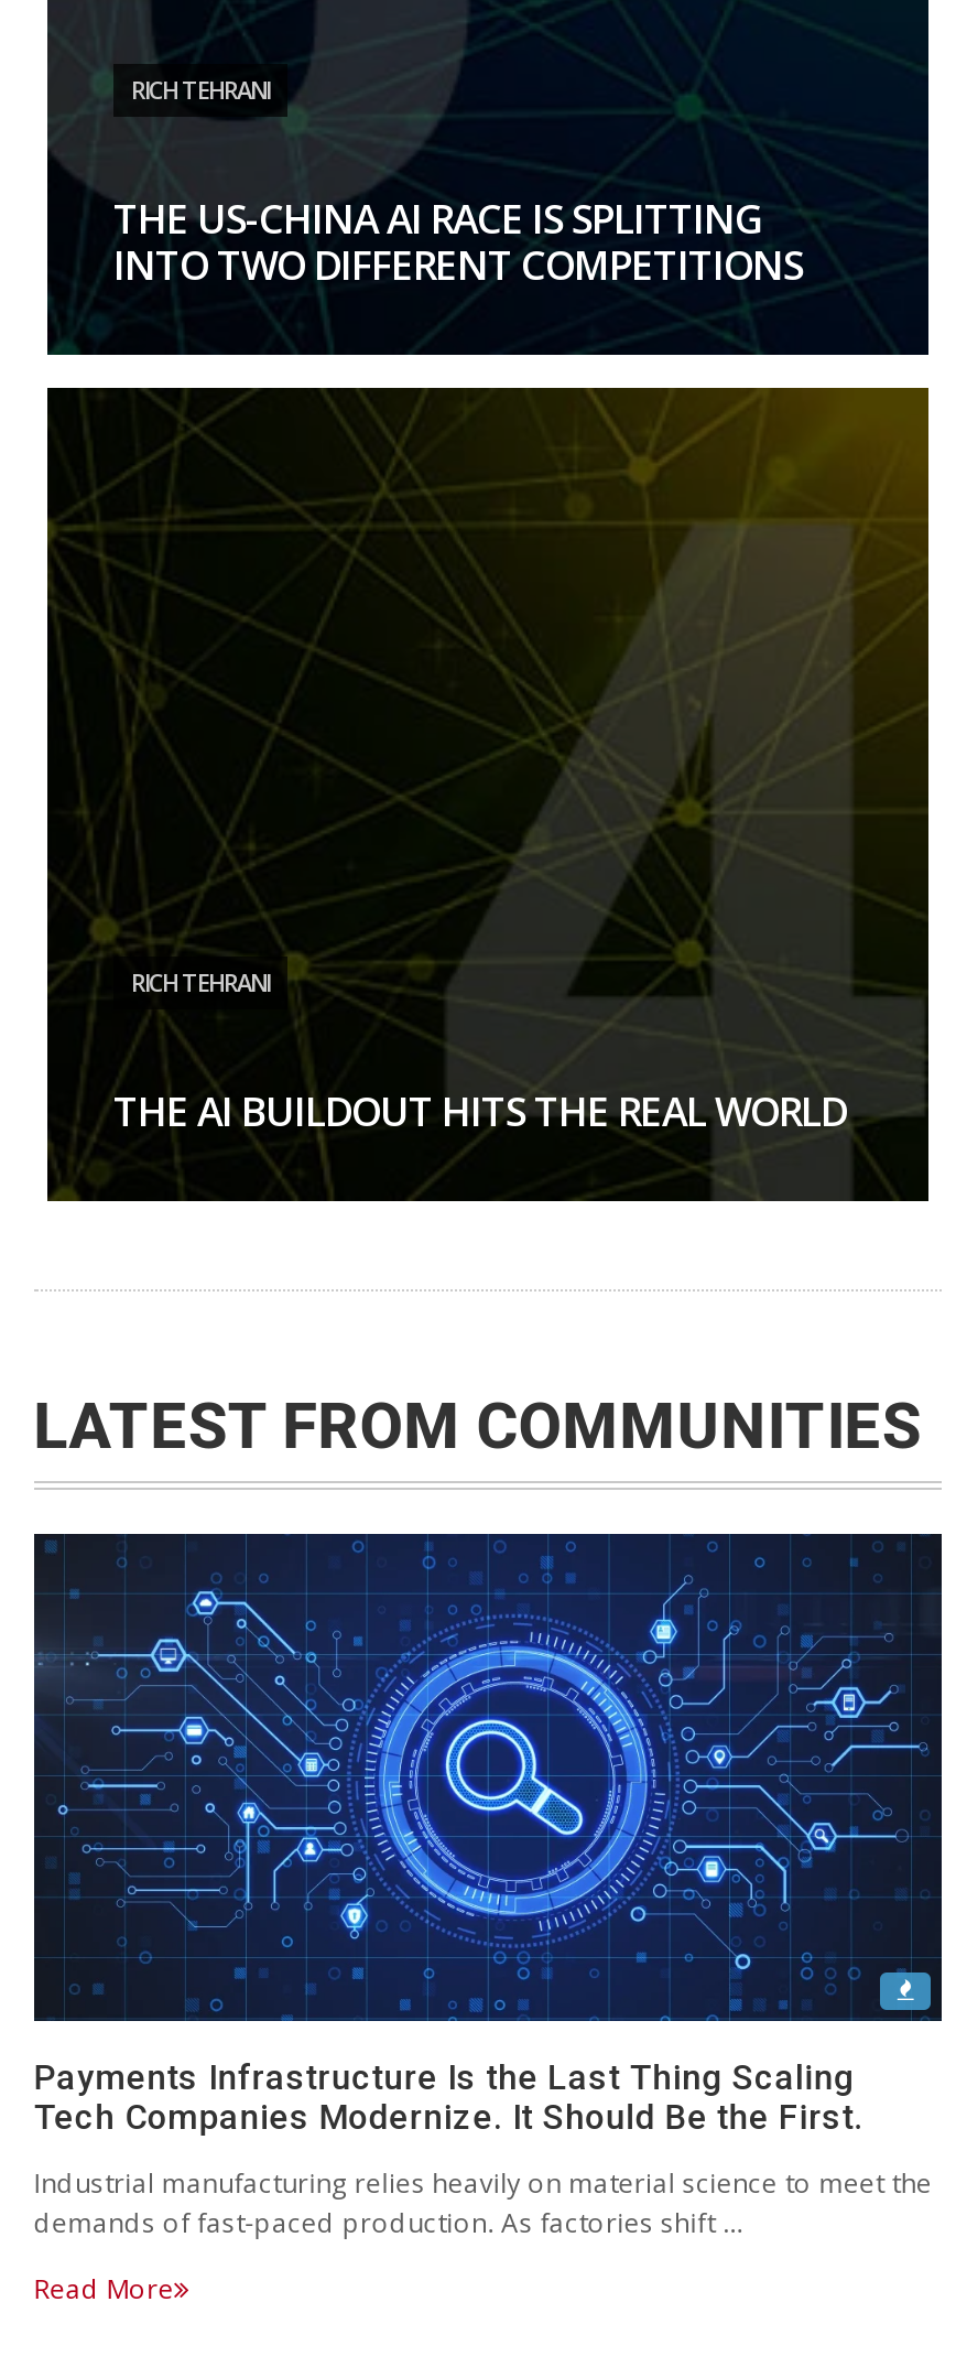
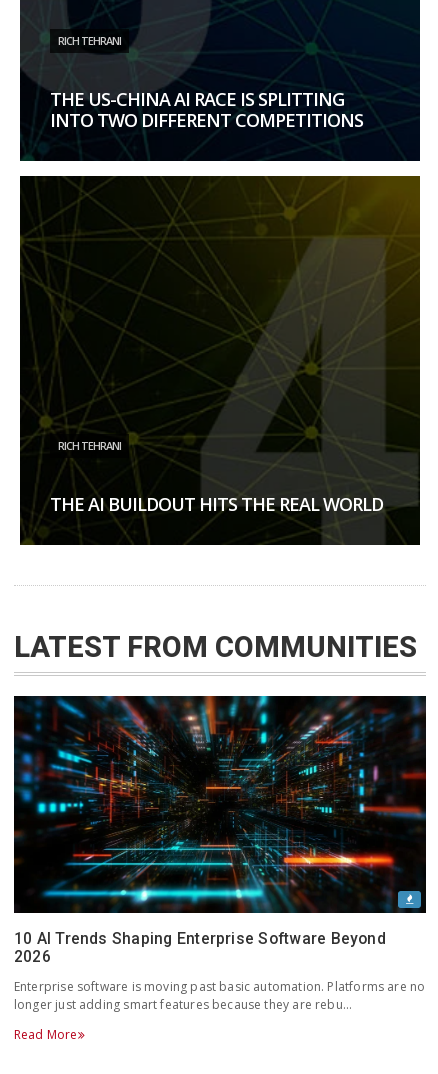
- [image]
- Payments Infrastructure Is the Last Thing Scaling
- Tech Companies Modernize. It Should Be the First.
+ [image]
+ 10 AI Trends Shaping Enterprise Software Beyond
+ 2026

- Industrial manufacturing relies heavily on material science to meet the
- demands of fast-paced production. As factories shift …
+ Enterprise software is moving past basic automation. Platforms are no
+ longer just adding smart features because they are rebu…
